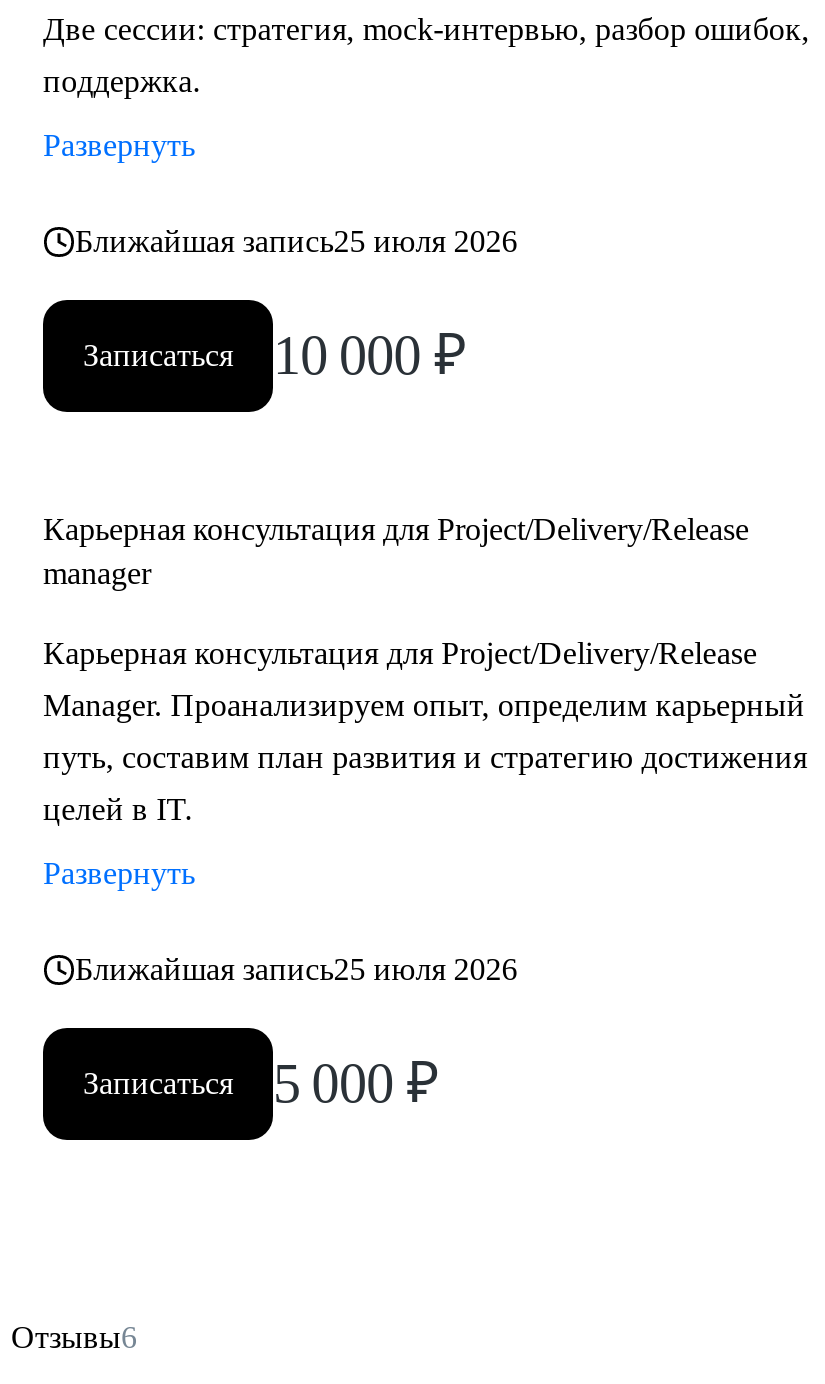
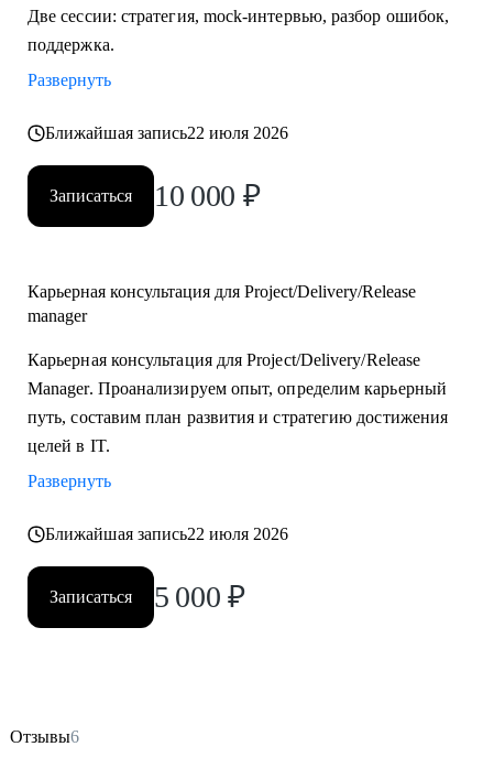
- Ближайшая запись25 июля 2026
+ Ближайшая запись22 июля 2026

- Ближайшая запись25 июля 2026
+ Ближайшая запись22 июля 2026
